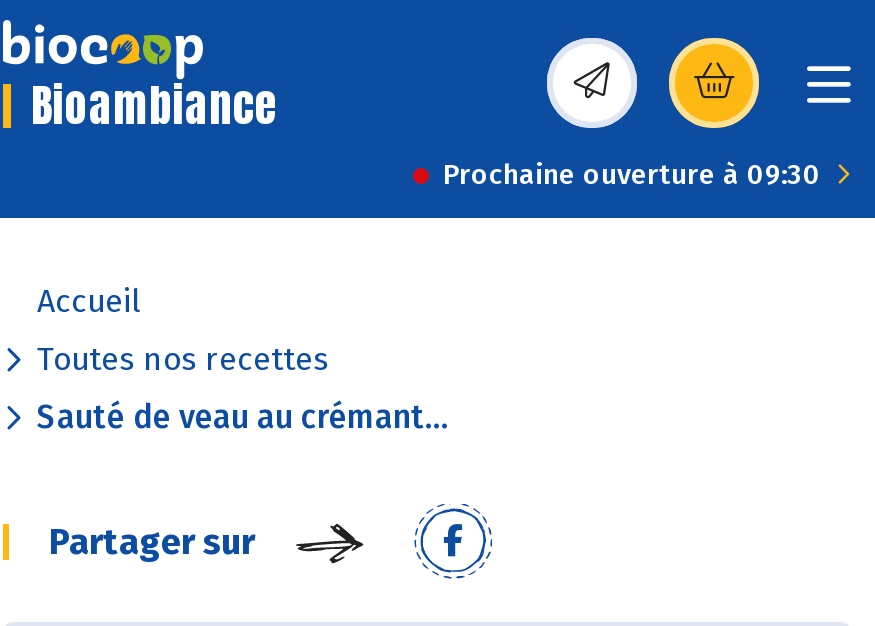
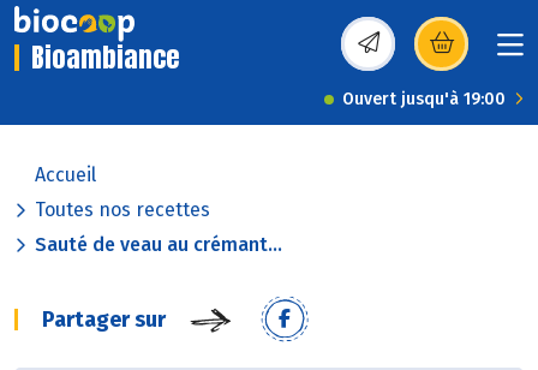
- Prochaine ouverture à 09:30
+ Ouvert jusqu'à 19:00
